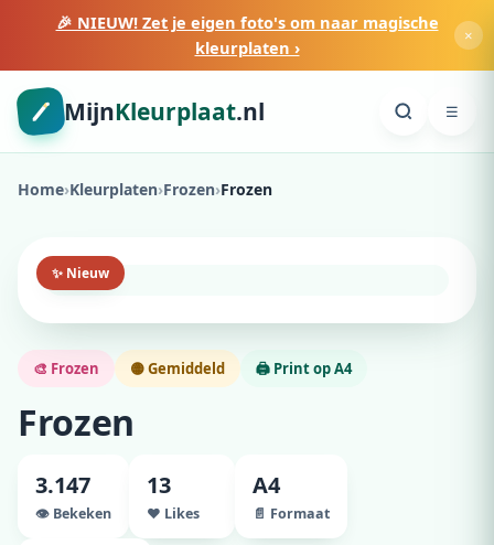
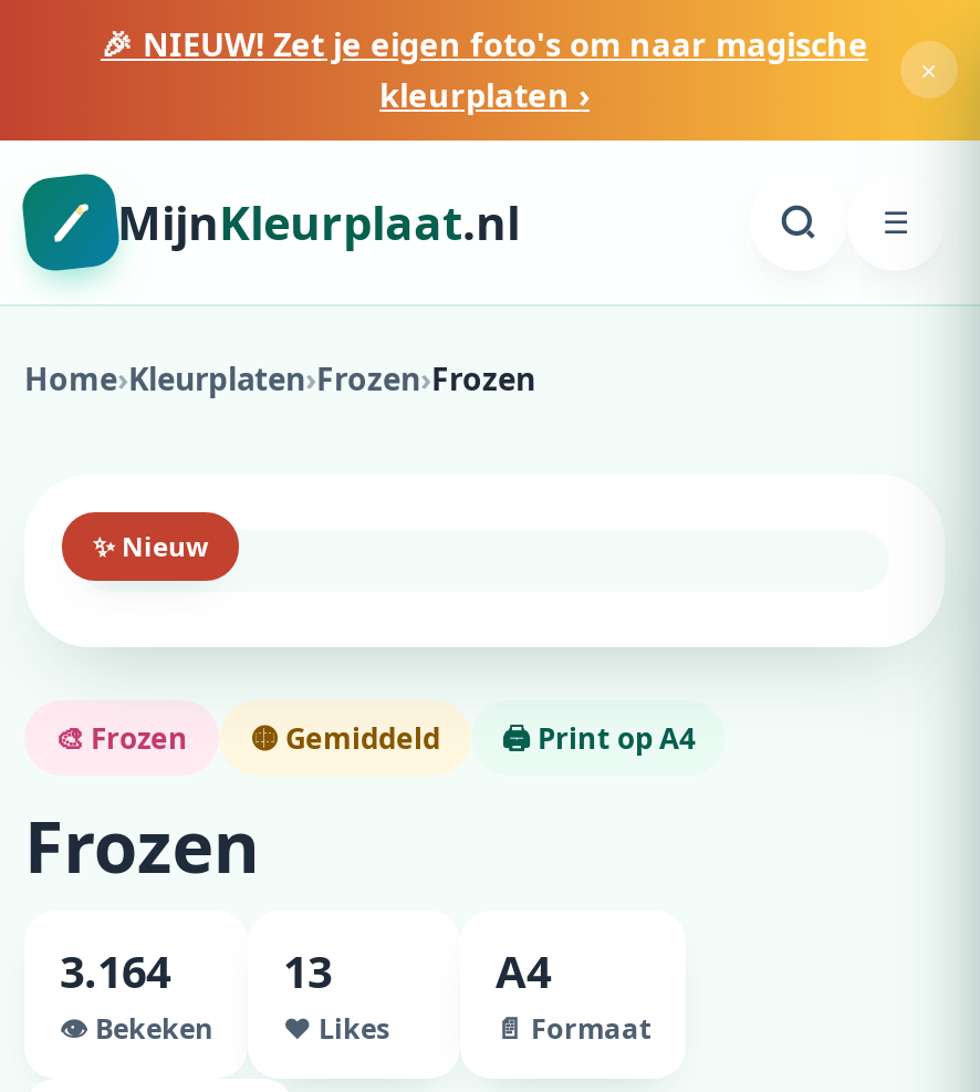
- 3.147 13
+ 3.164 13
